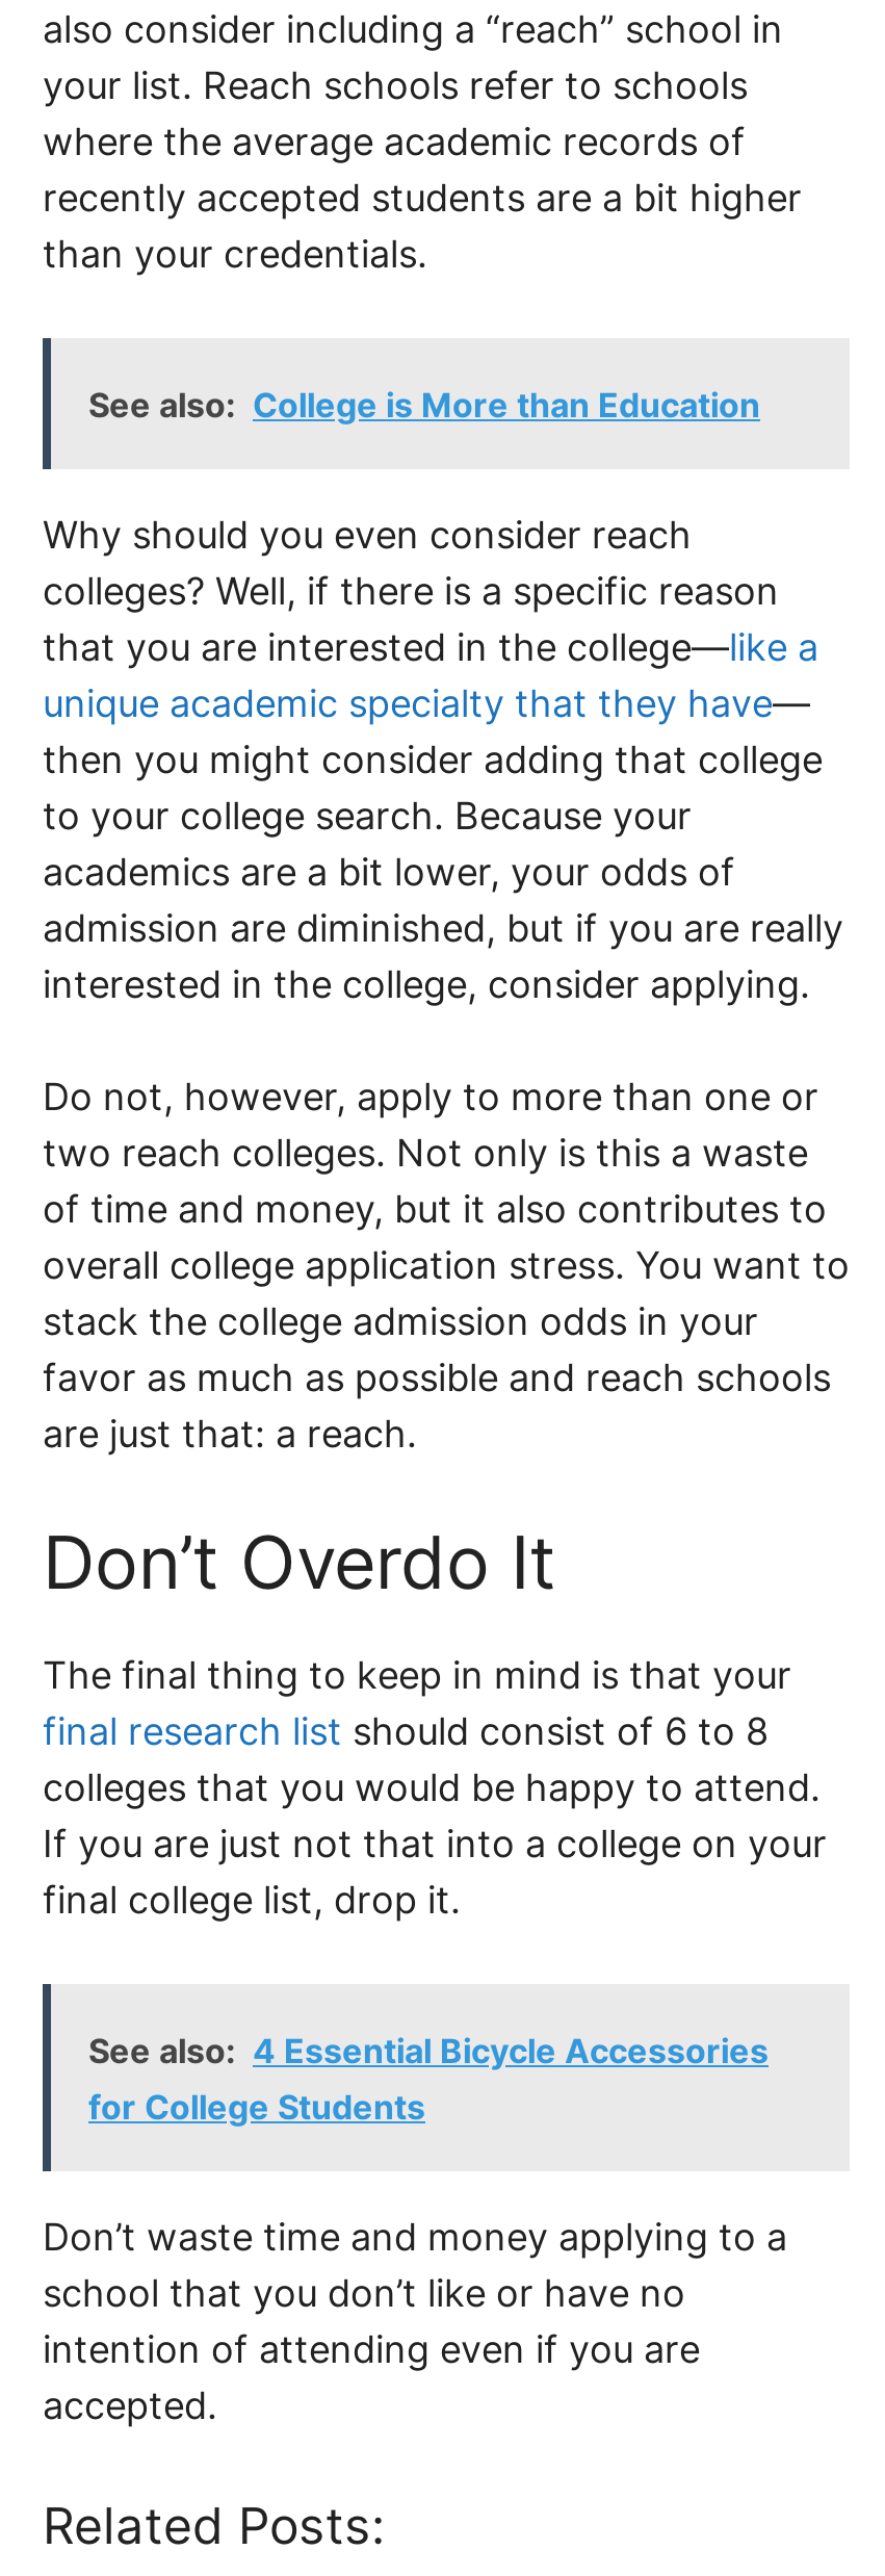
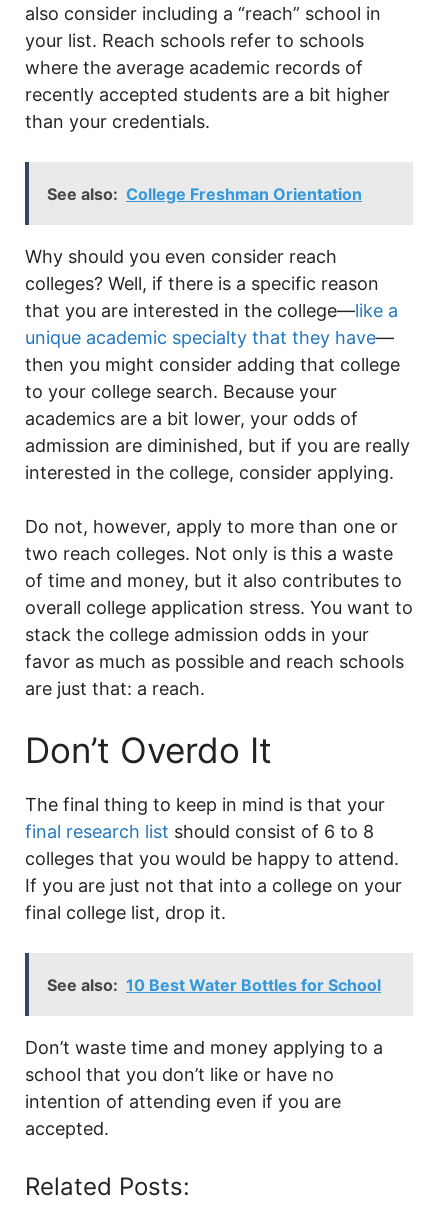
- See also: College is More than Education
+ See also: College Freshman Orientation

- See also: 4 Essential Bicycle Accessories
- for College Students
+ See also: 10 Best Water Bottles for School
